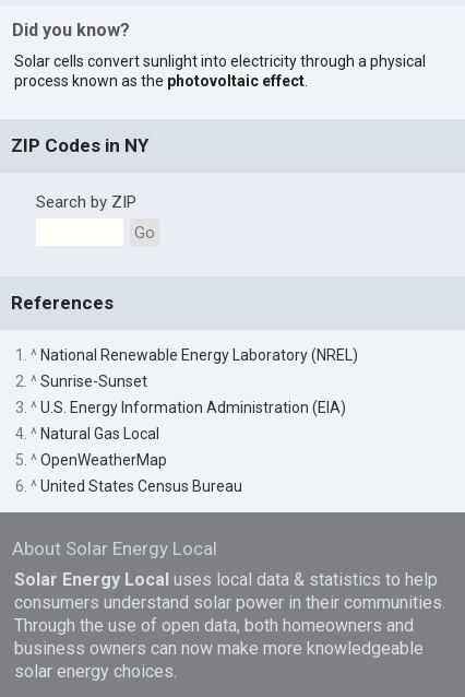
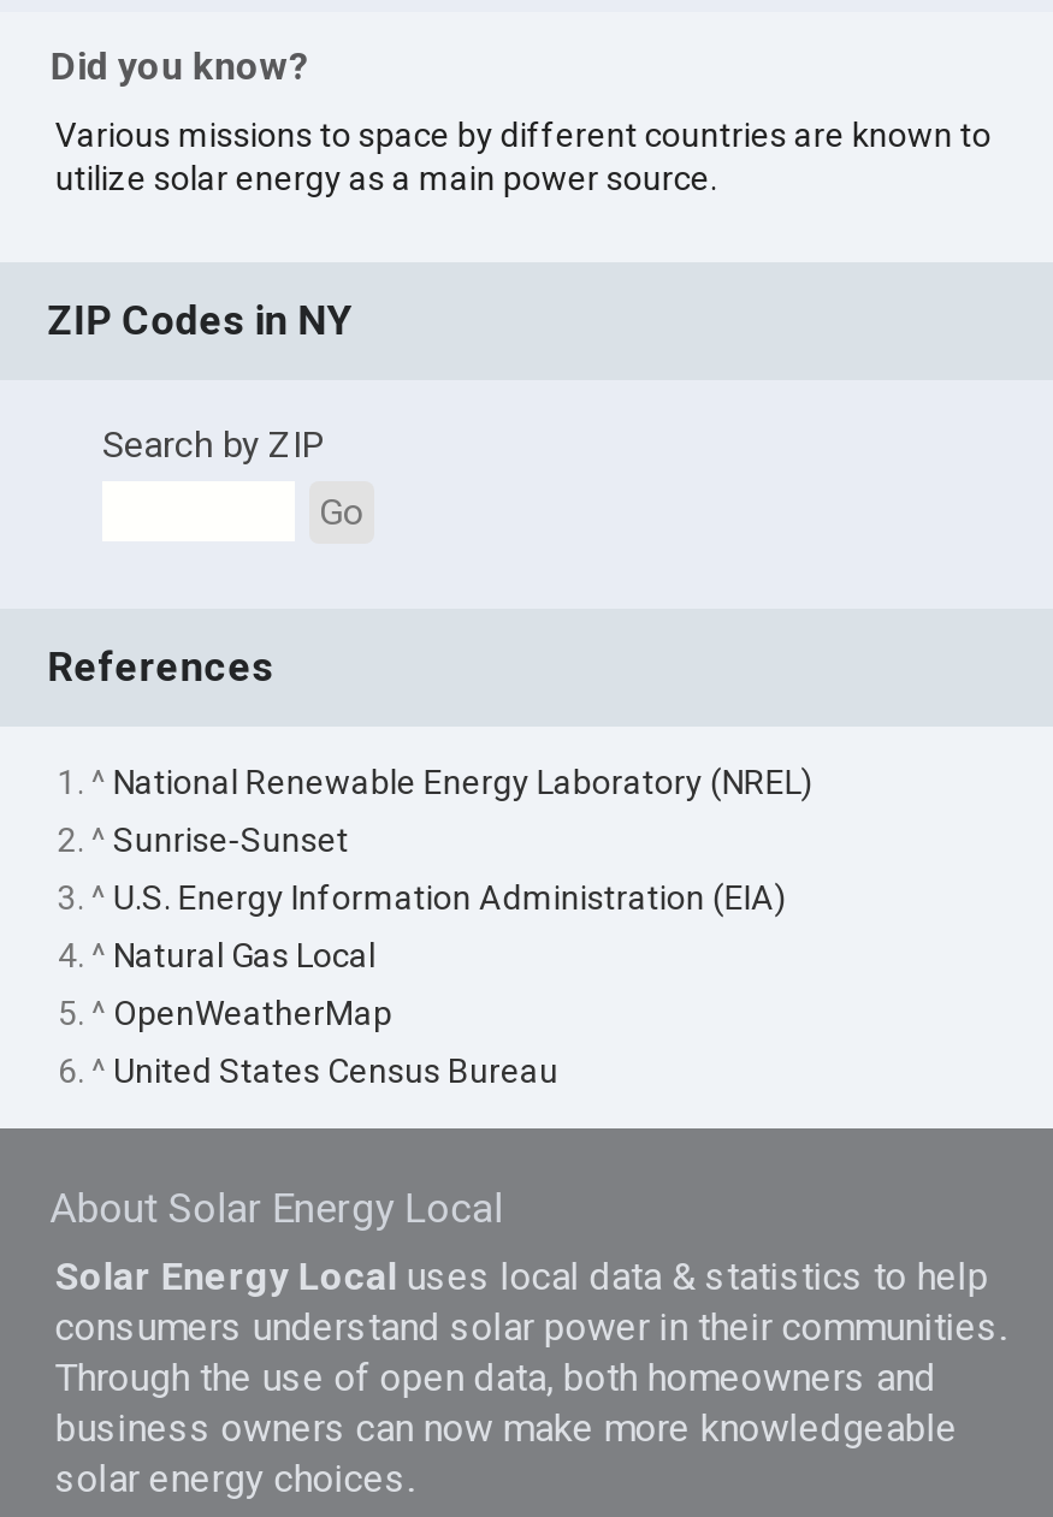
- Solar cells convert sunlight into electricity through a physical
- process known as the photovoltaic effect.
+ Various missions to space by different countries are known to
+ utilize solar energy as a main power source.
